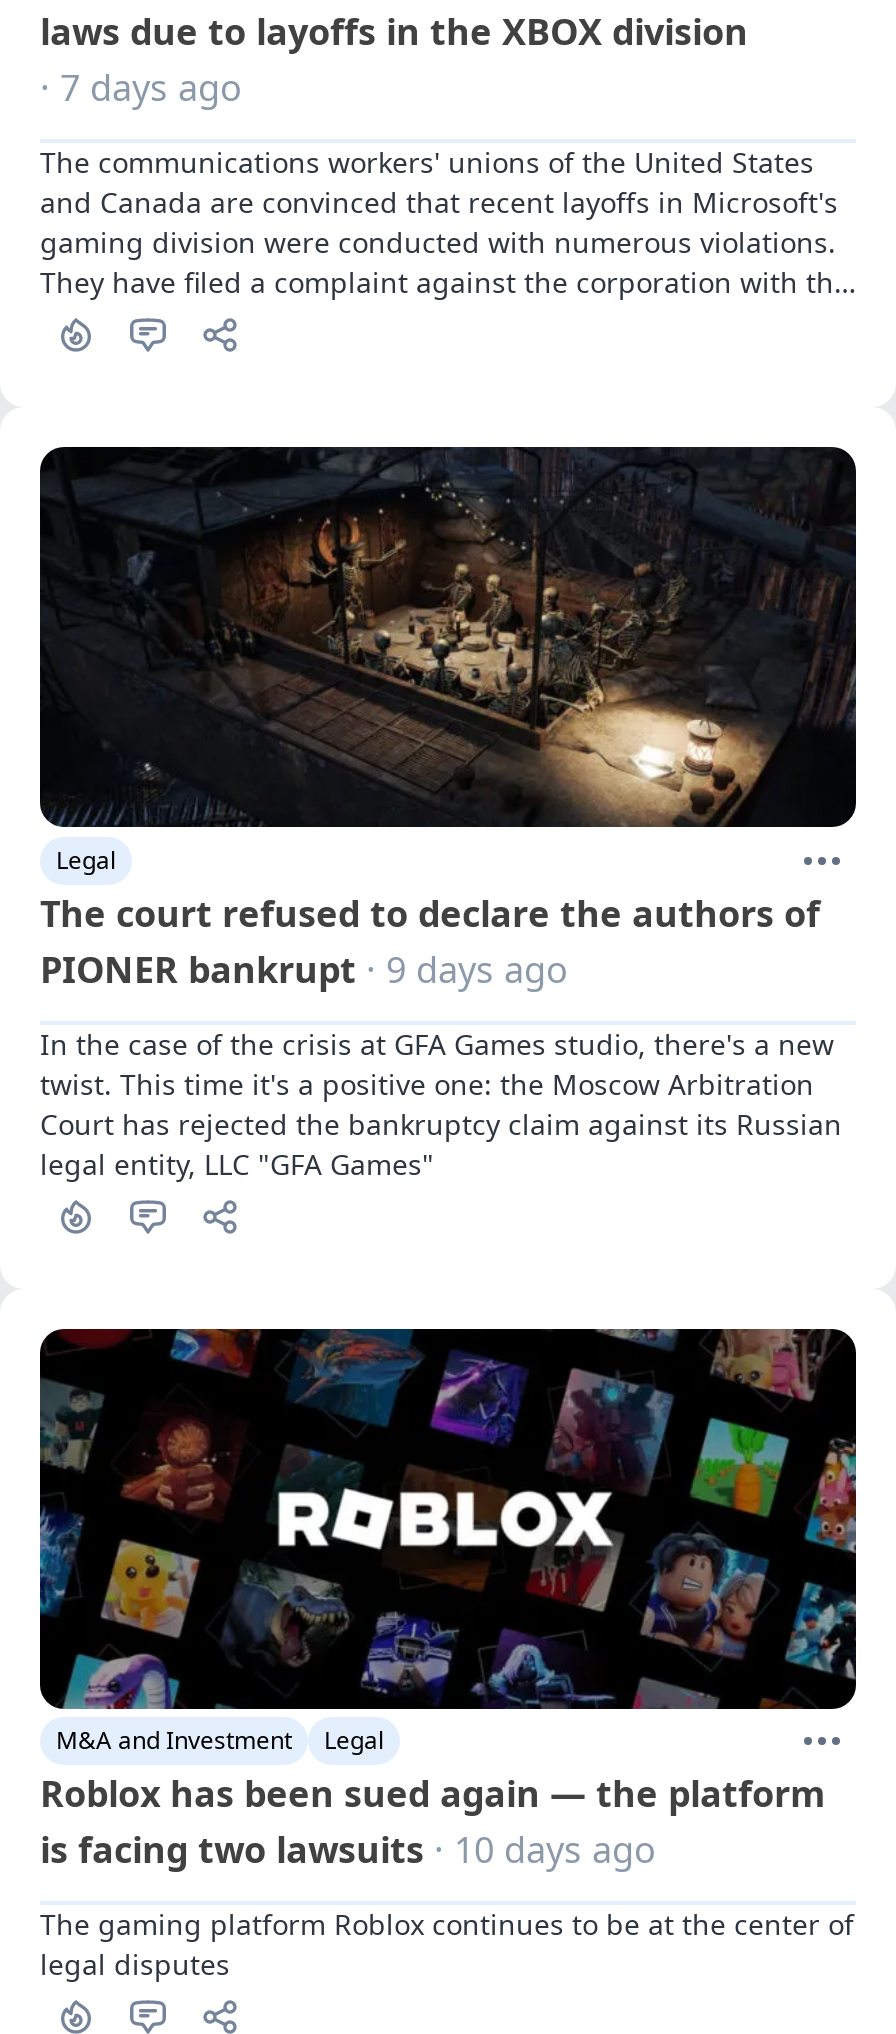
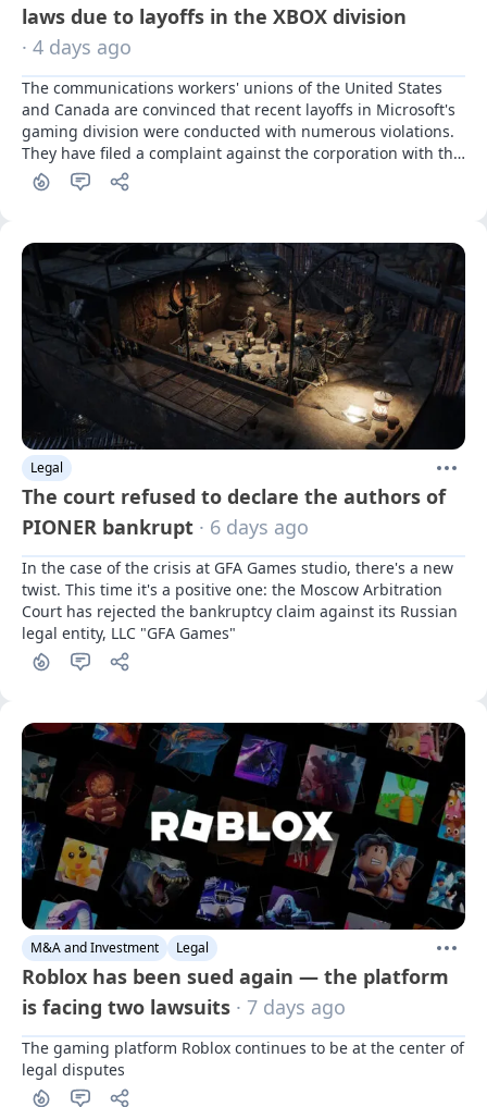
- · 7 days ago
+ · 4 days ago

- PIONER bankrupt · 9 days ago
+ PIONER bankrupt · 6 days ago

- is facing two lawsuits · 10 days ago
+ is facing two lawsuits · 7 days ago
